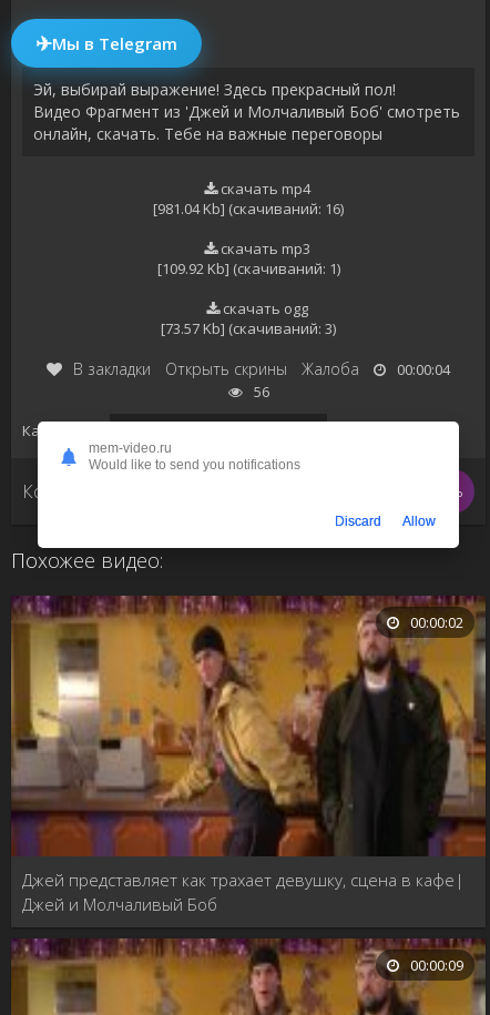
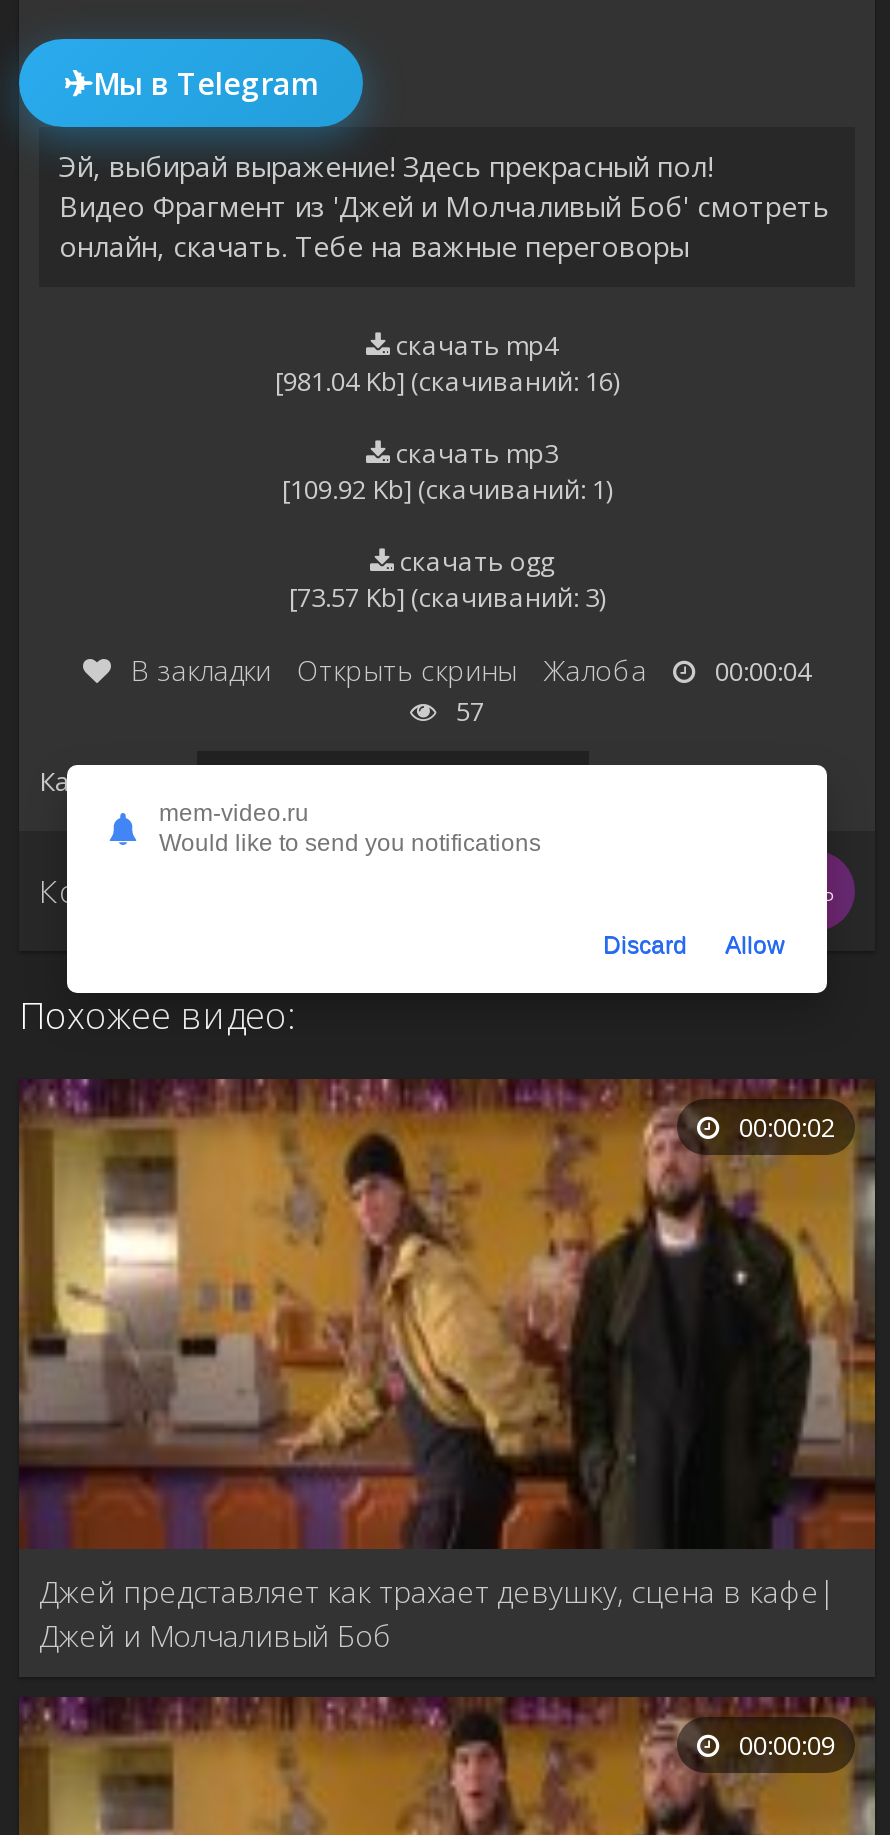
- 56
+ 57
